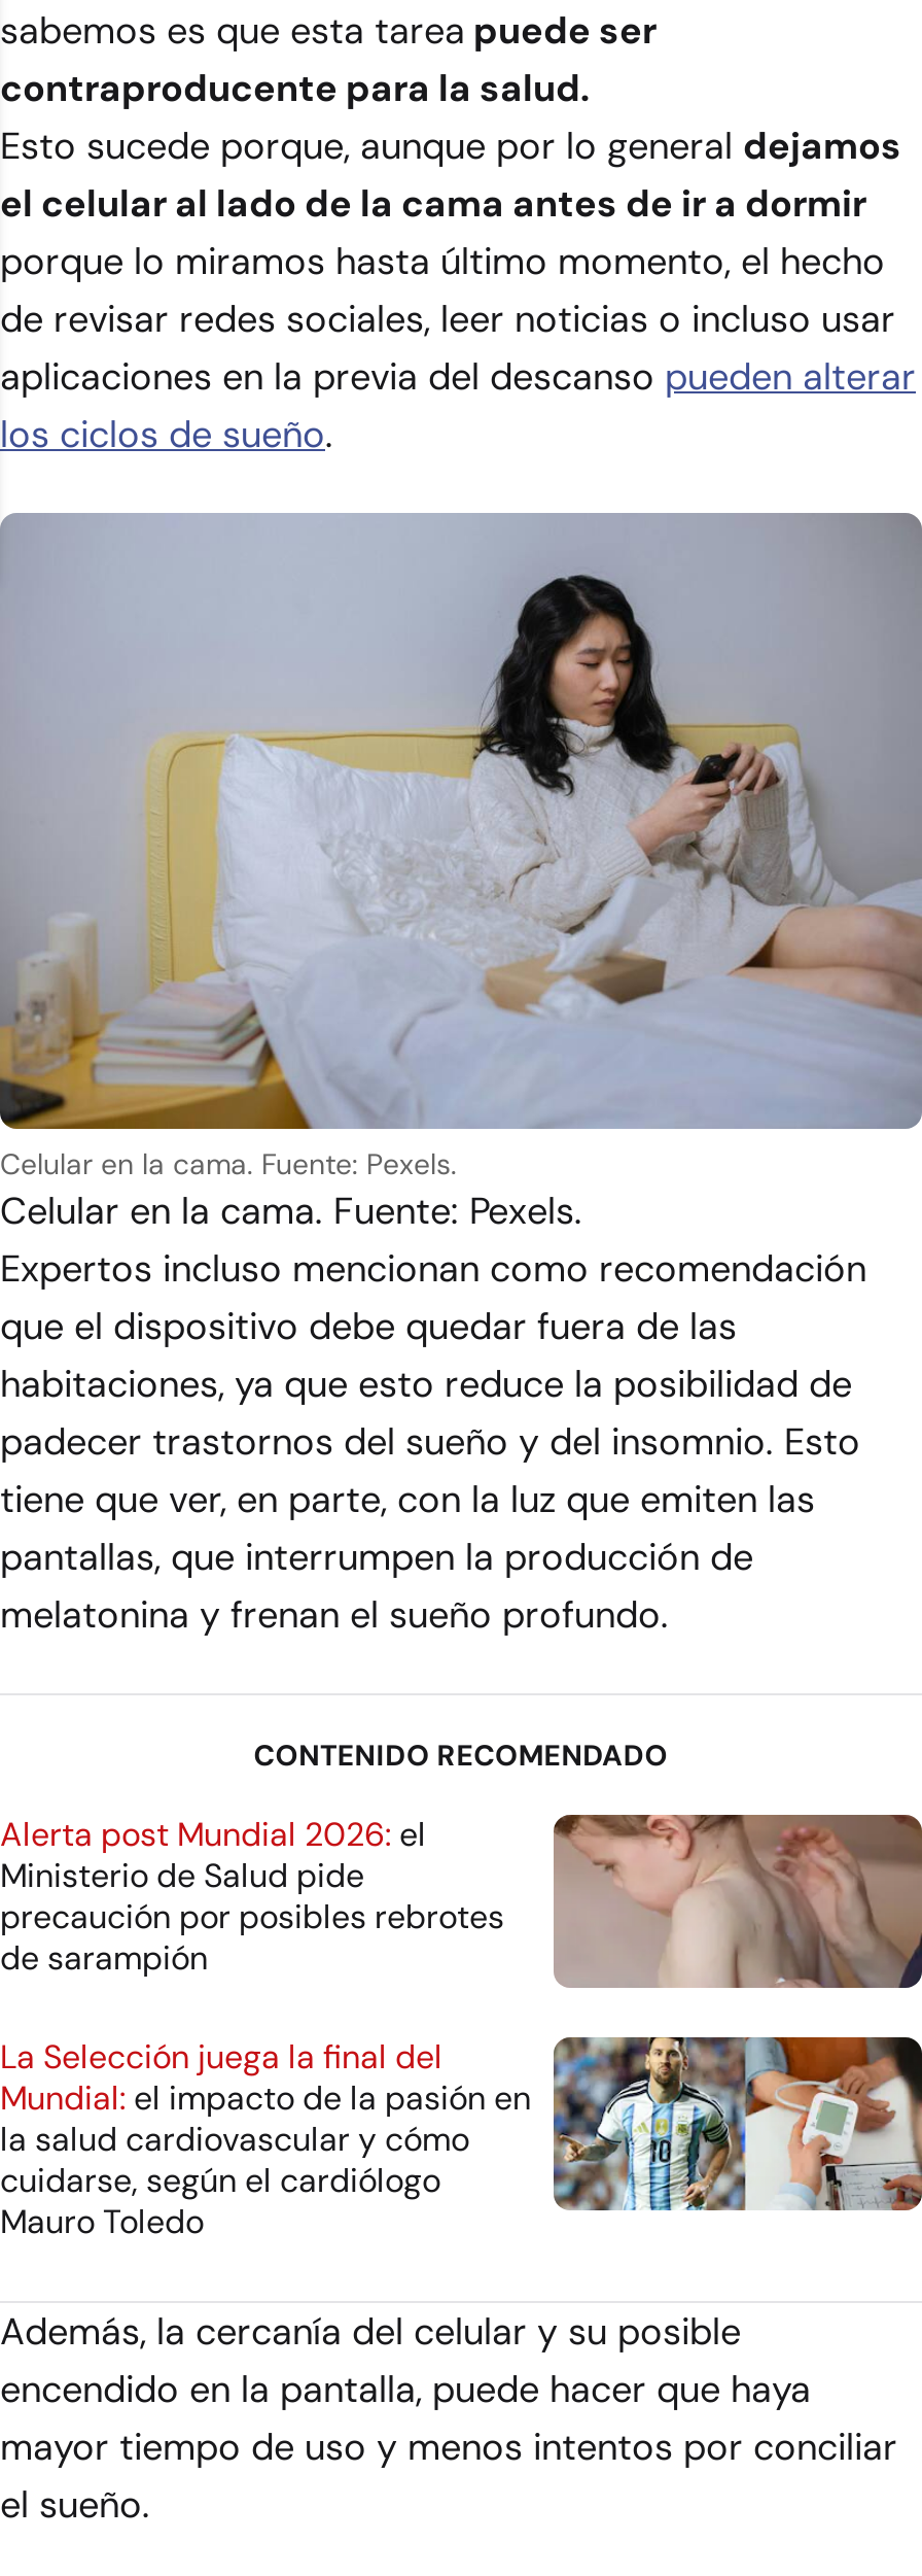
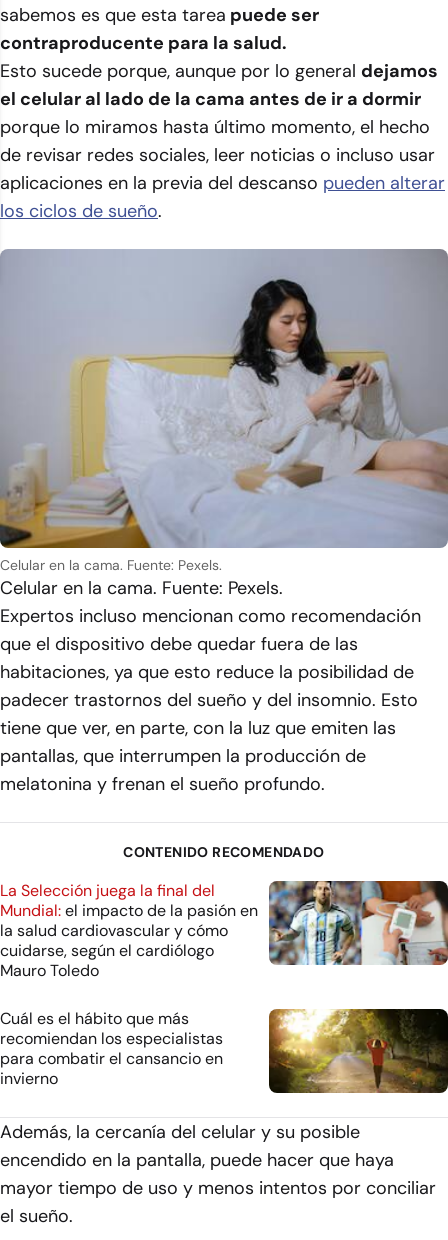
- [image]
- Alerta post Mundial 2026: el
- Ministerio de Salud pide
- precaución por posibles rebrotes
- de sarampión

moved up: [image] | La Selección juega la final del | Mundial: el impacto de la pasión en | la salud cardiovascular y cómo | cuidarse, según el cardiólogo | Mauro Toledo

+ Cuál es el hábito que más
+ recomiendan los especialistas
+ para combatir el cansancio en
+ invierno

+ [image]
